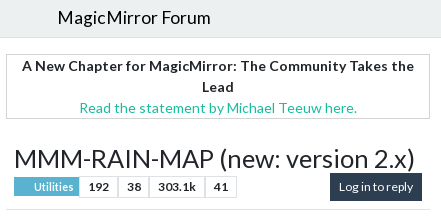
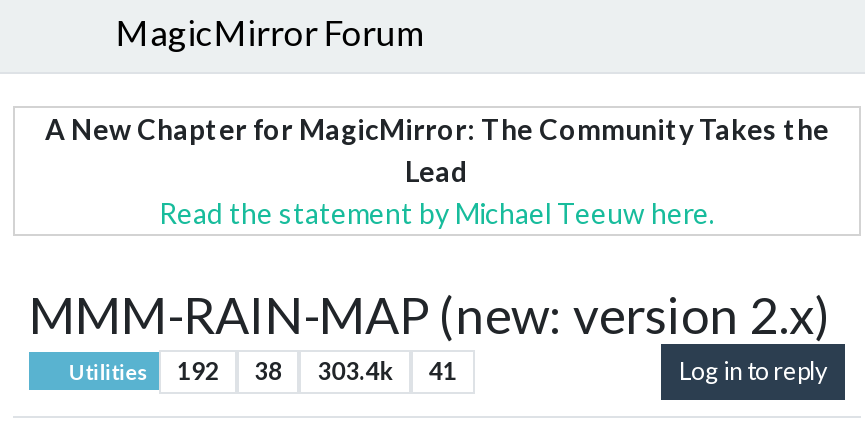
- Utilities 192 38 303.1k 41
+ Utilities 192 38 303.4k 41
